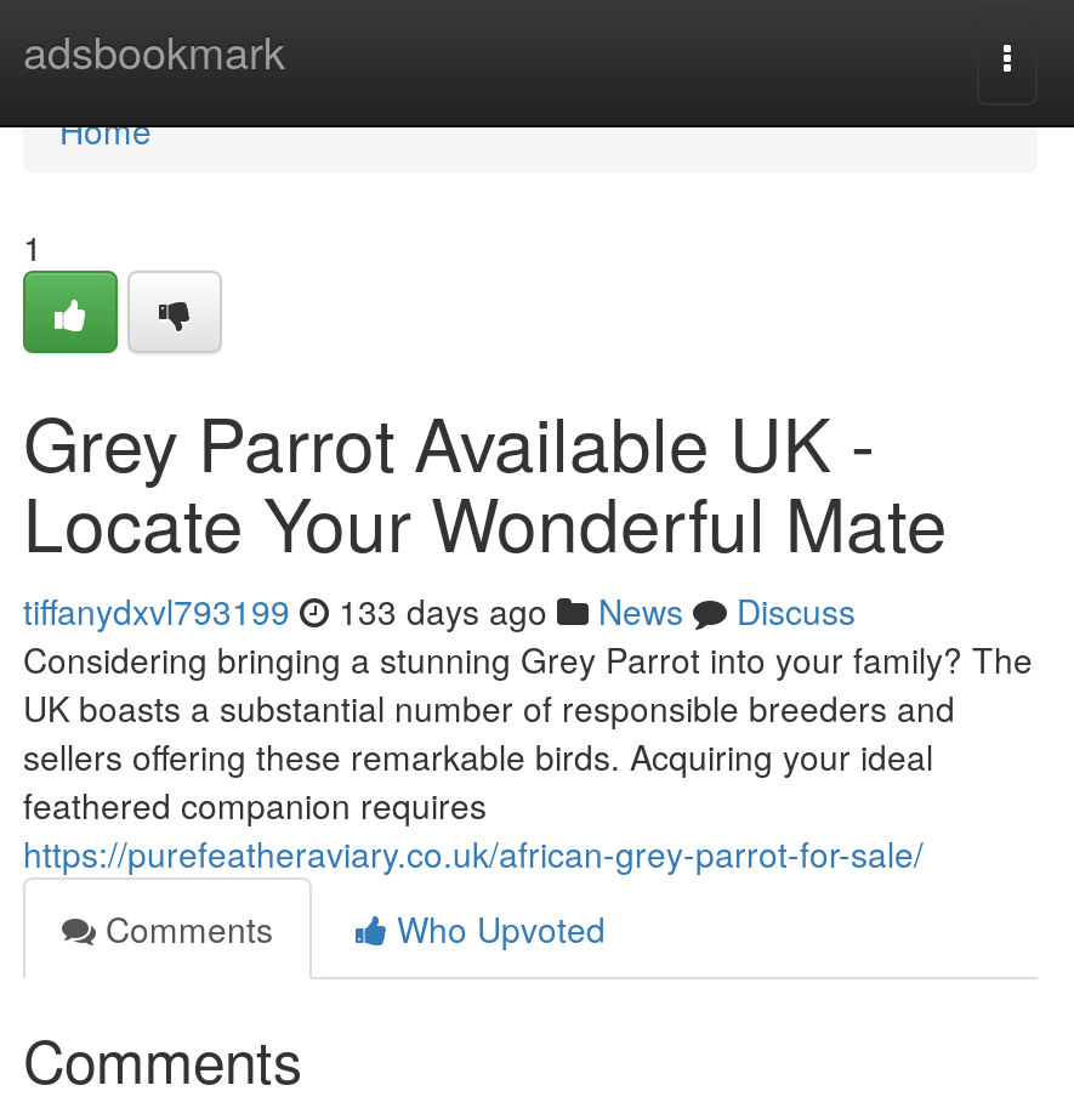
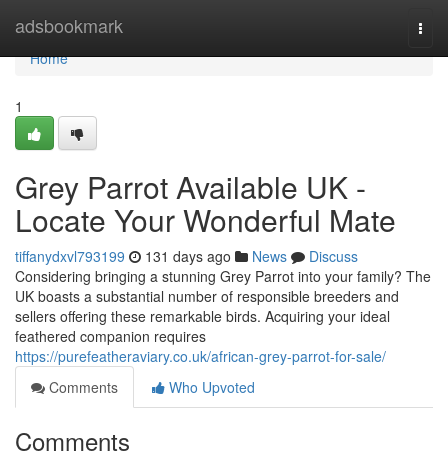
- tiffanydxvl793199 133 days ago News Discuss
+ tiffanydxvl793199 131 days ago News Discuss
